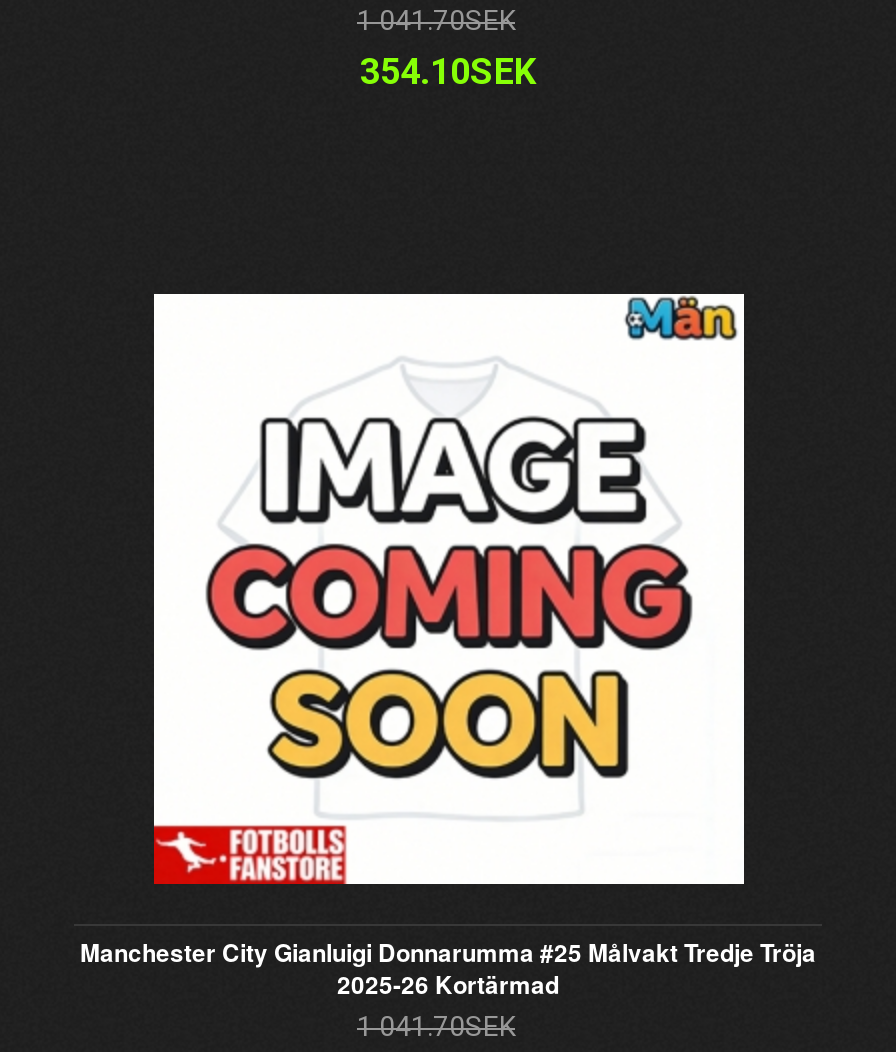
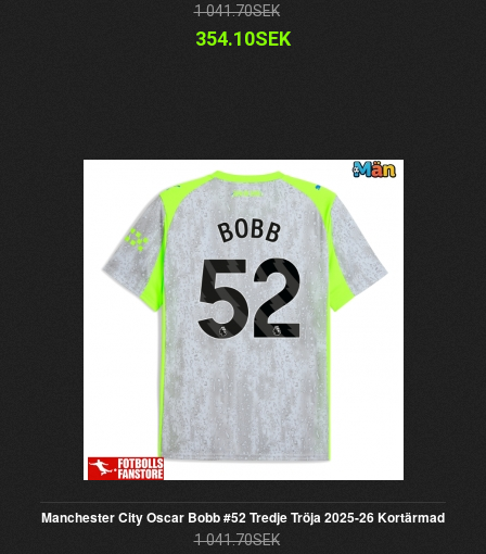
- [image]
- Manchester City Gianluigi Donnarumma #25 Målvakt Tredje Tröja
- 2025-26 Kortärmad
+ [image]
+ Manchester City Oscar Bobb #52 Tredje Tröja 2025-26 Kortärmad
